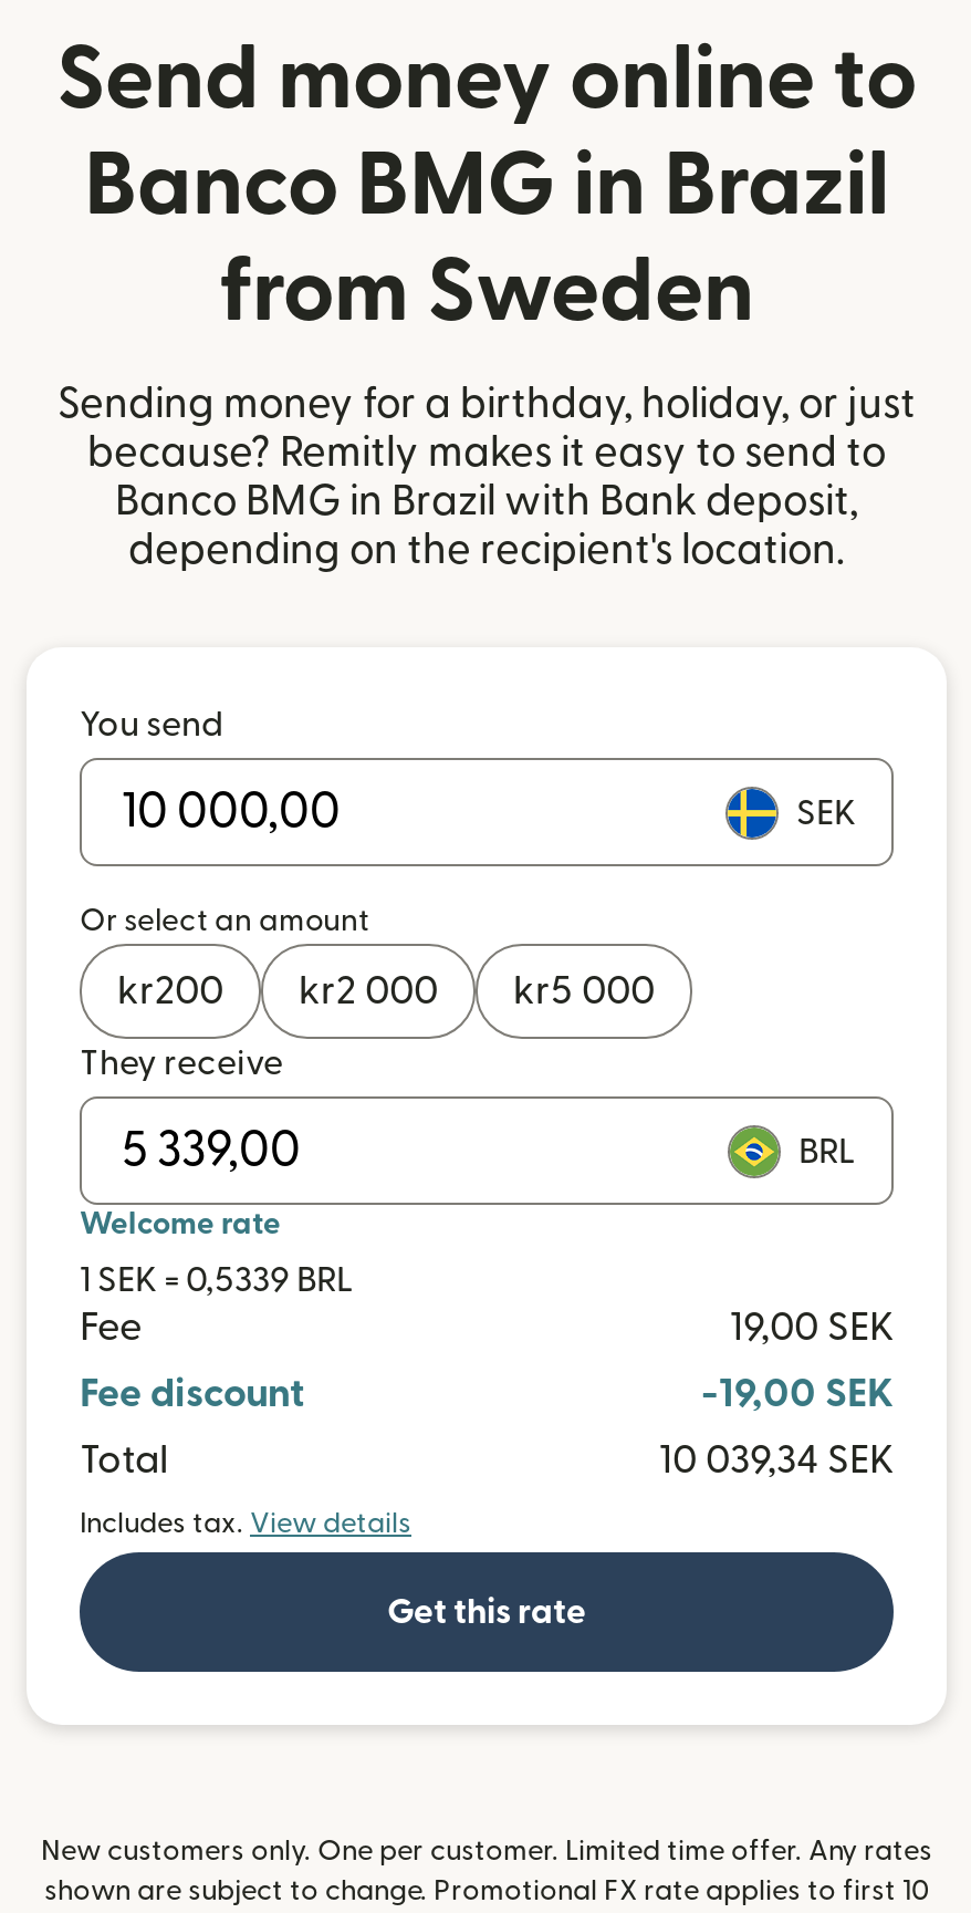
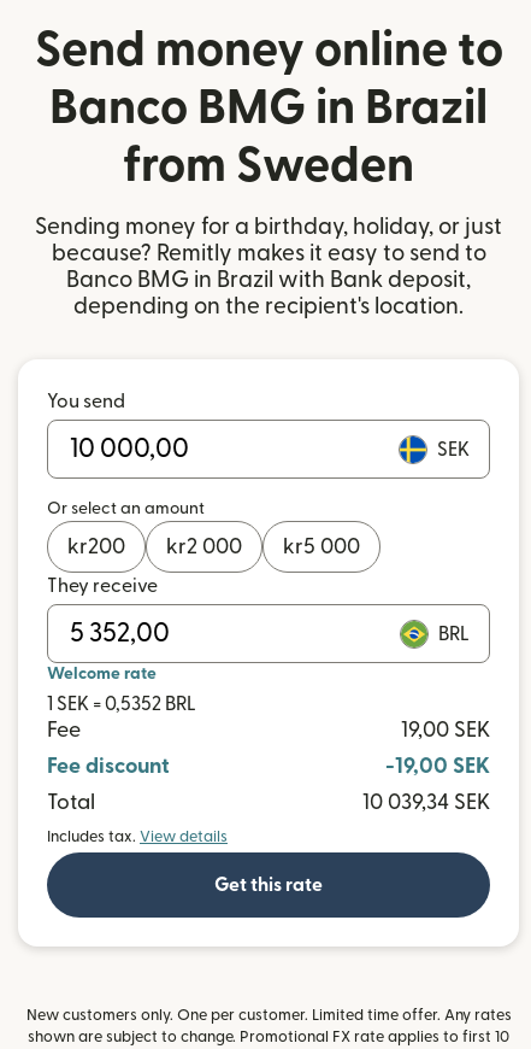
- 1 SEK = 0,5339 BRL
+ 1 SEK = 0,5352 BRL
